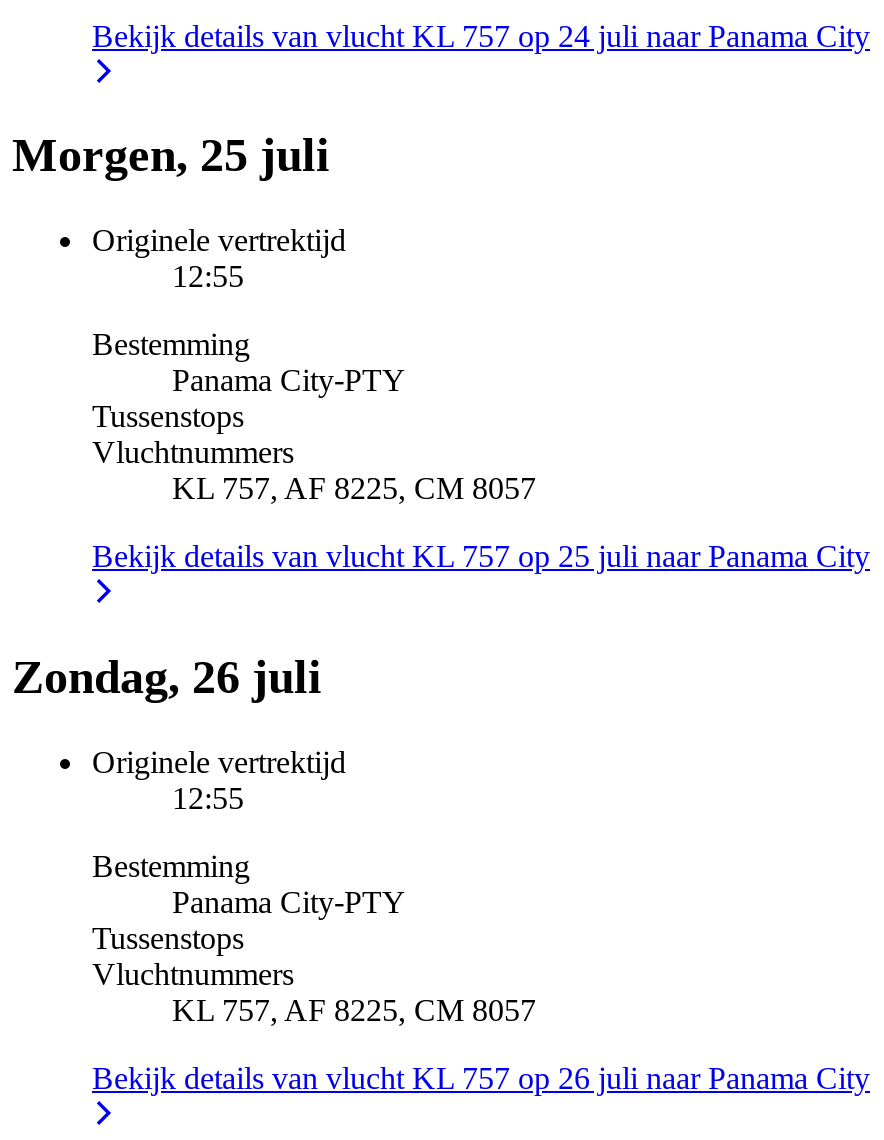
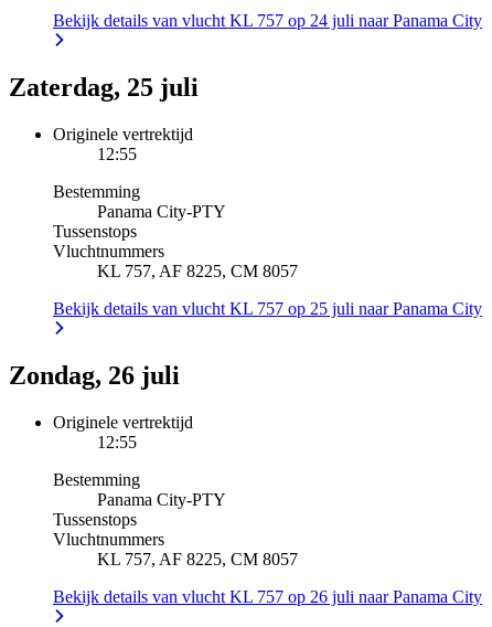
- Morgen, 25 juli
+ Zaterdag, 25 juli
